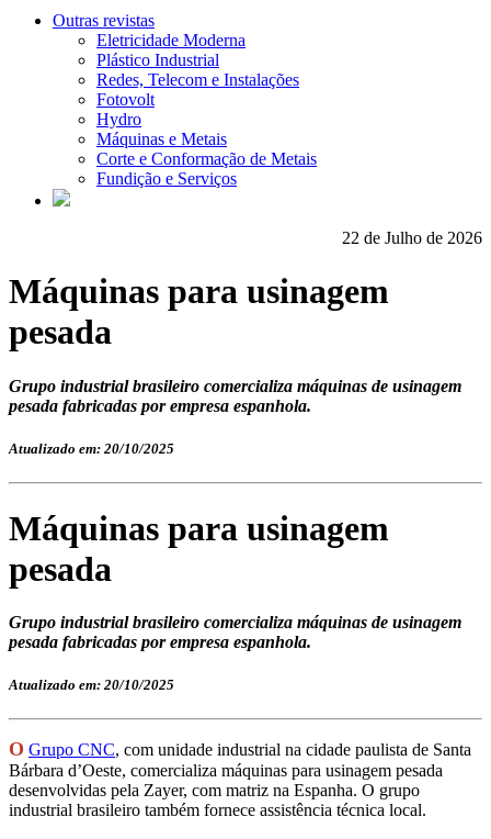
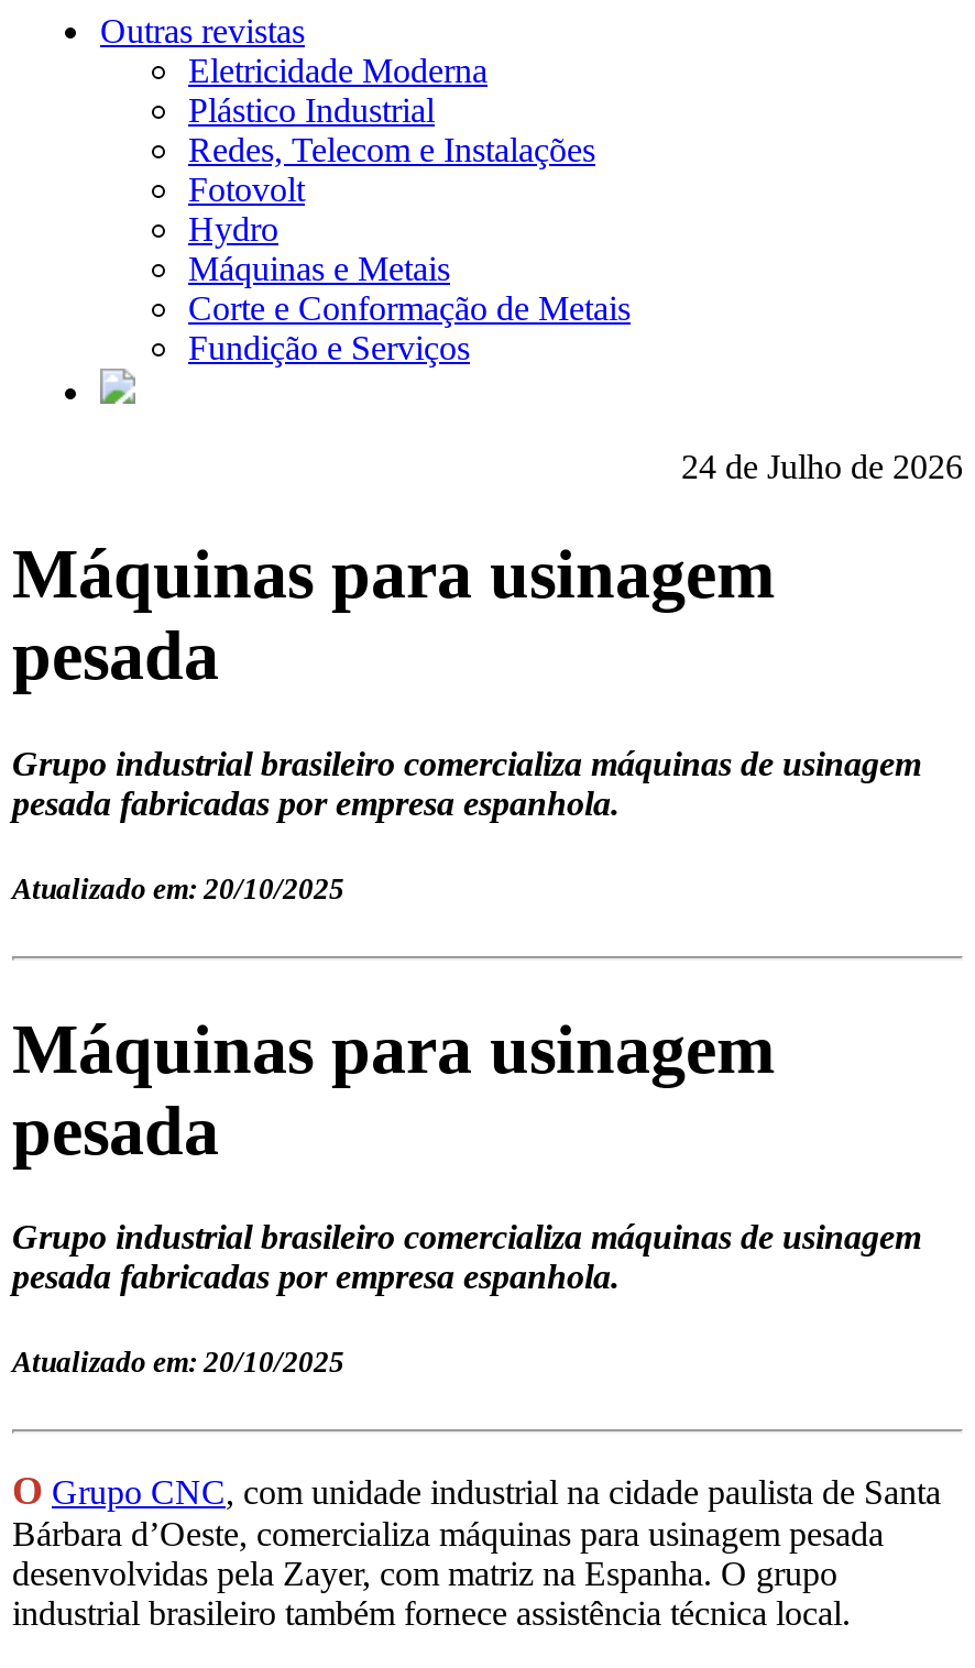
- 22 de Julho de 2026
+ 24 de Julho de 2026
